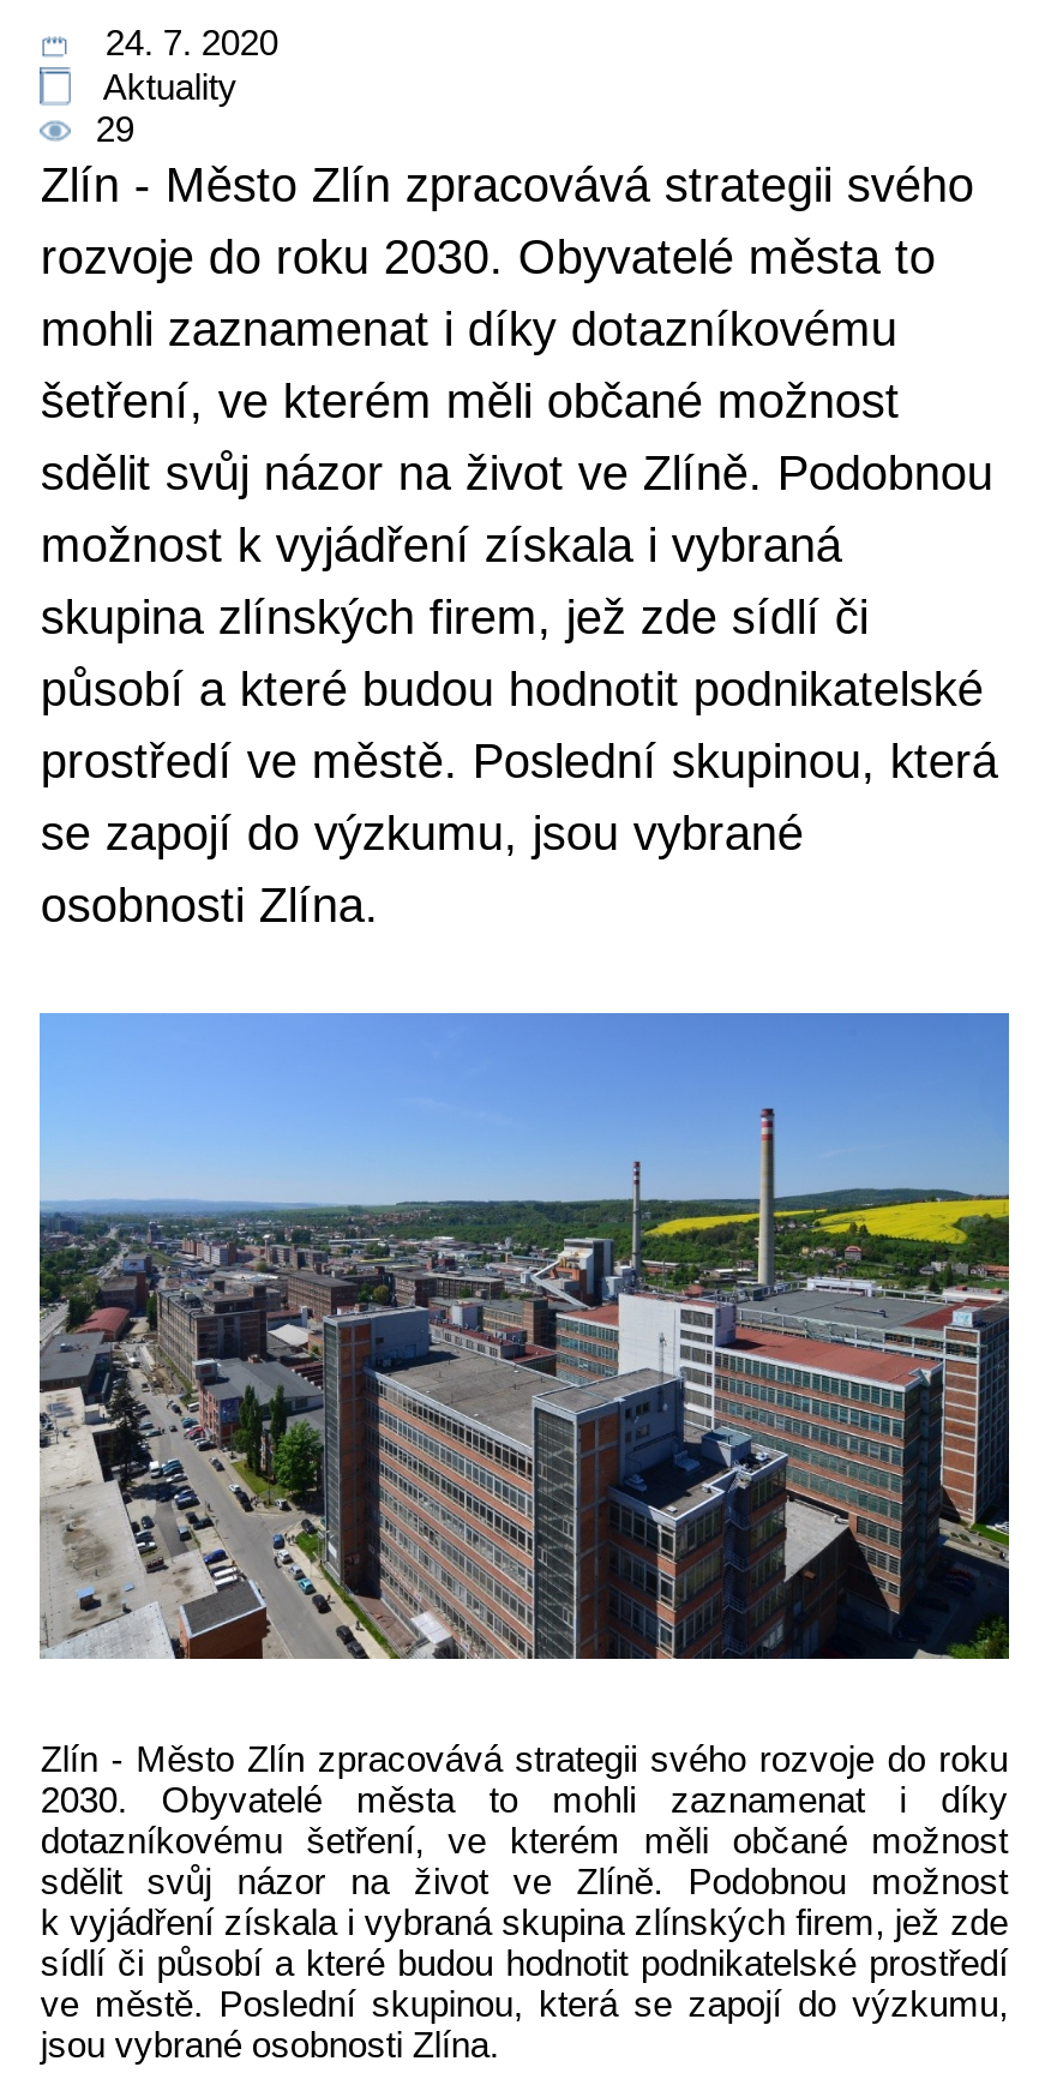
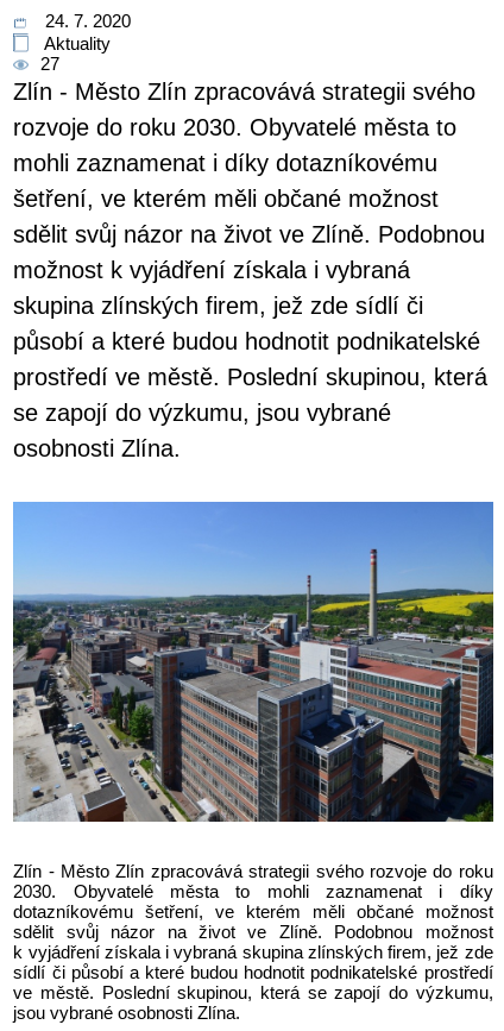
- 29
+ 27
